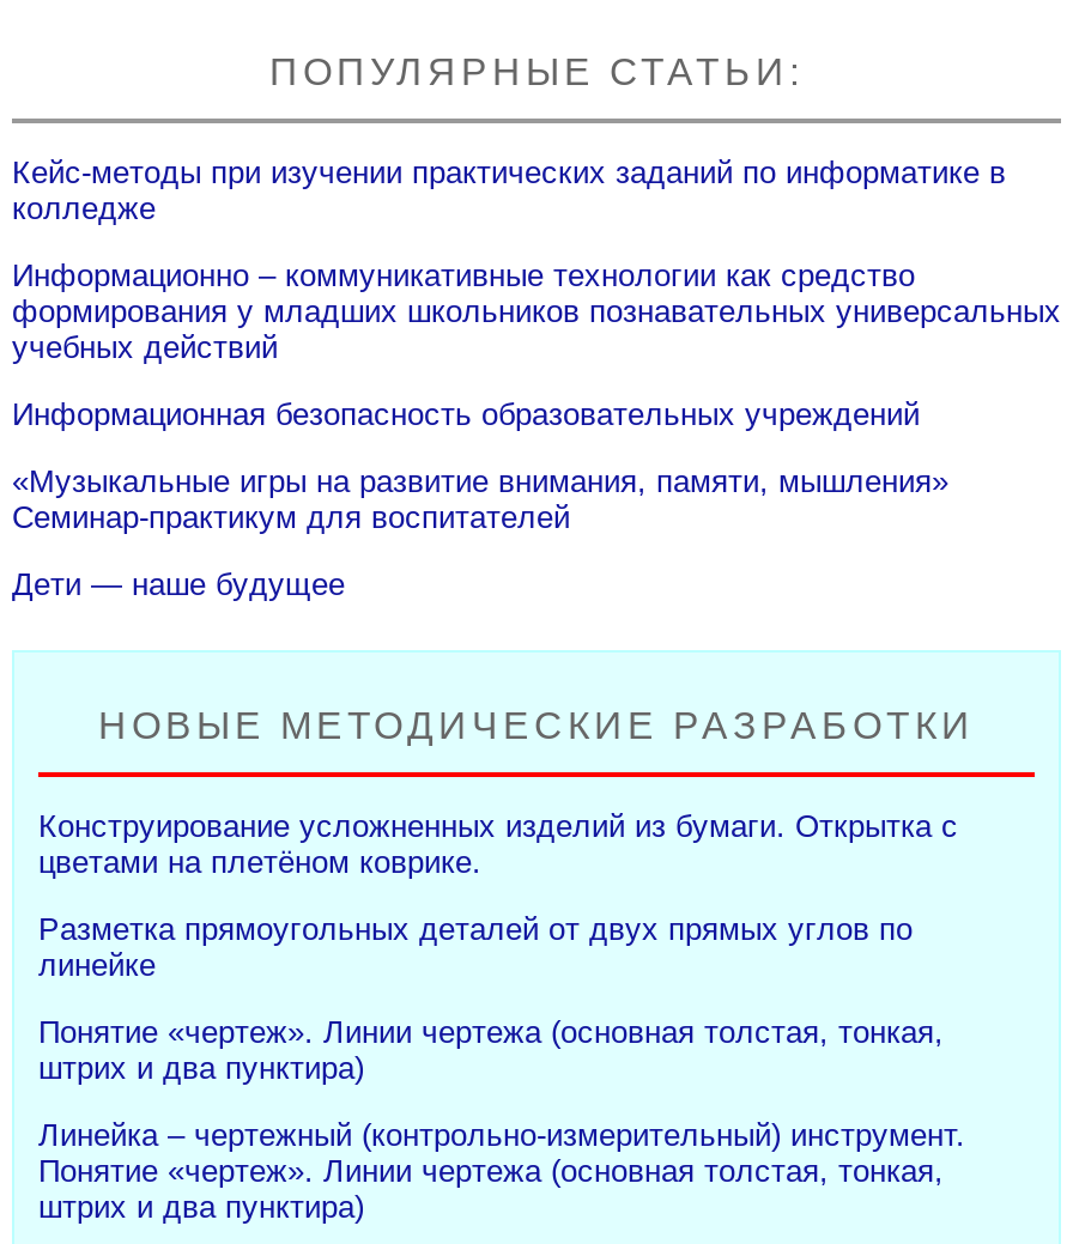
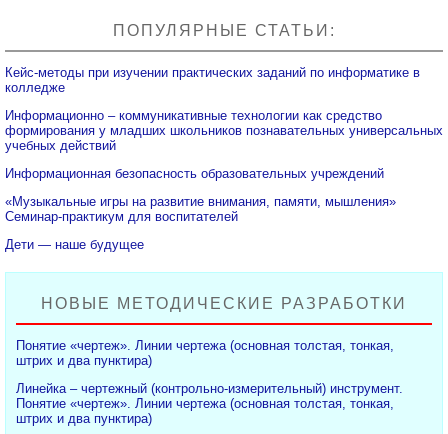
- Конструирование усложненных изделий из бумаги. Открытка с
- цветами на плетёном коврике.
- Разметка прямоугольных деталей от двух прямых углов по
- линейке
